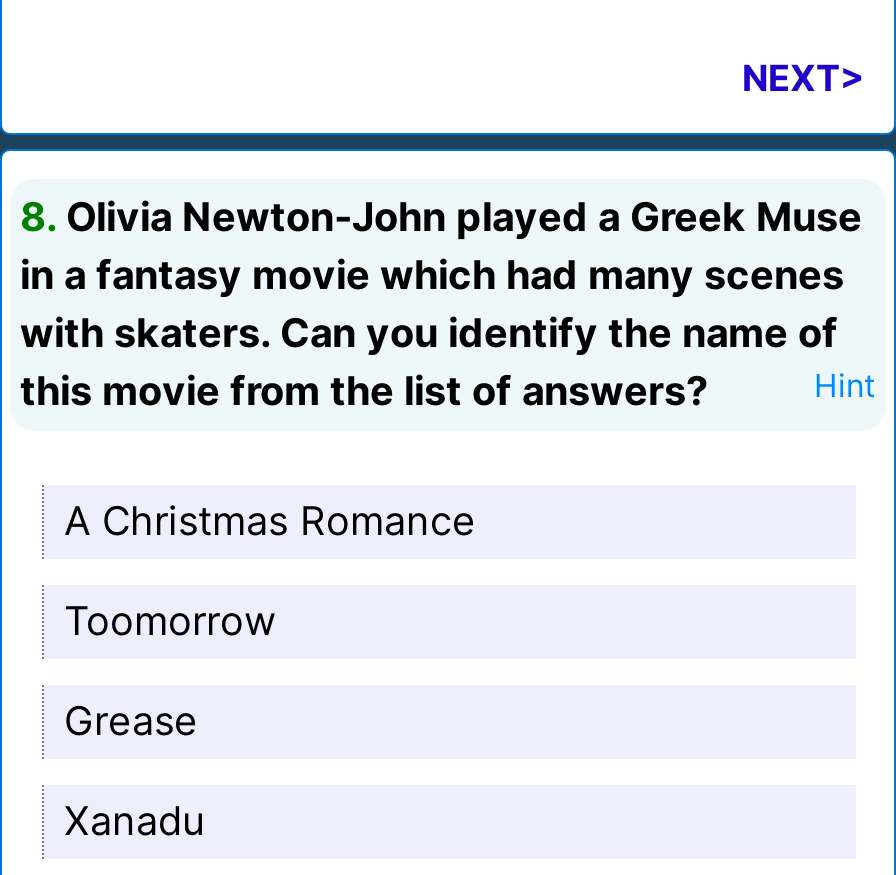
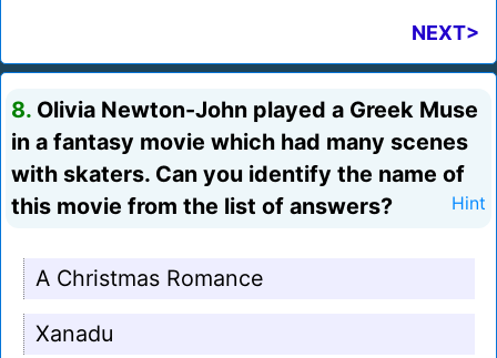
- Toomorrow
- Grease
